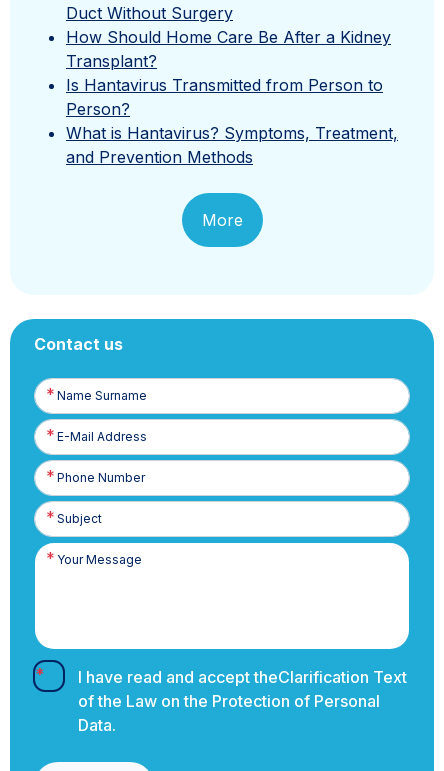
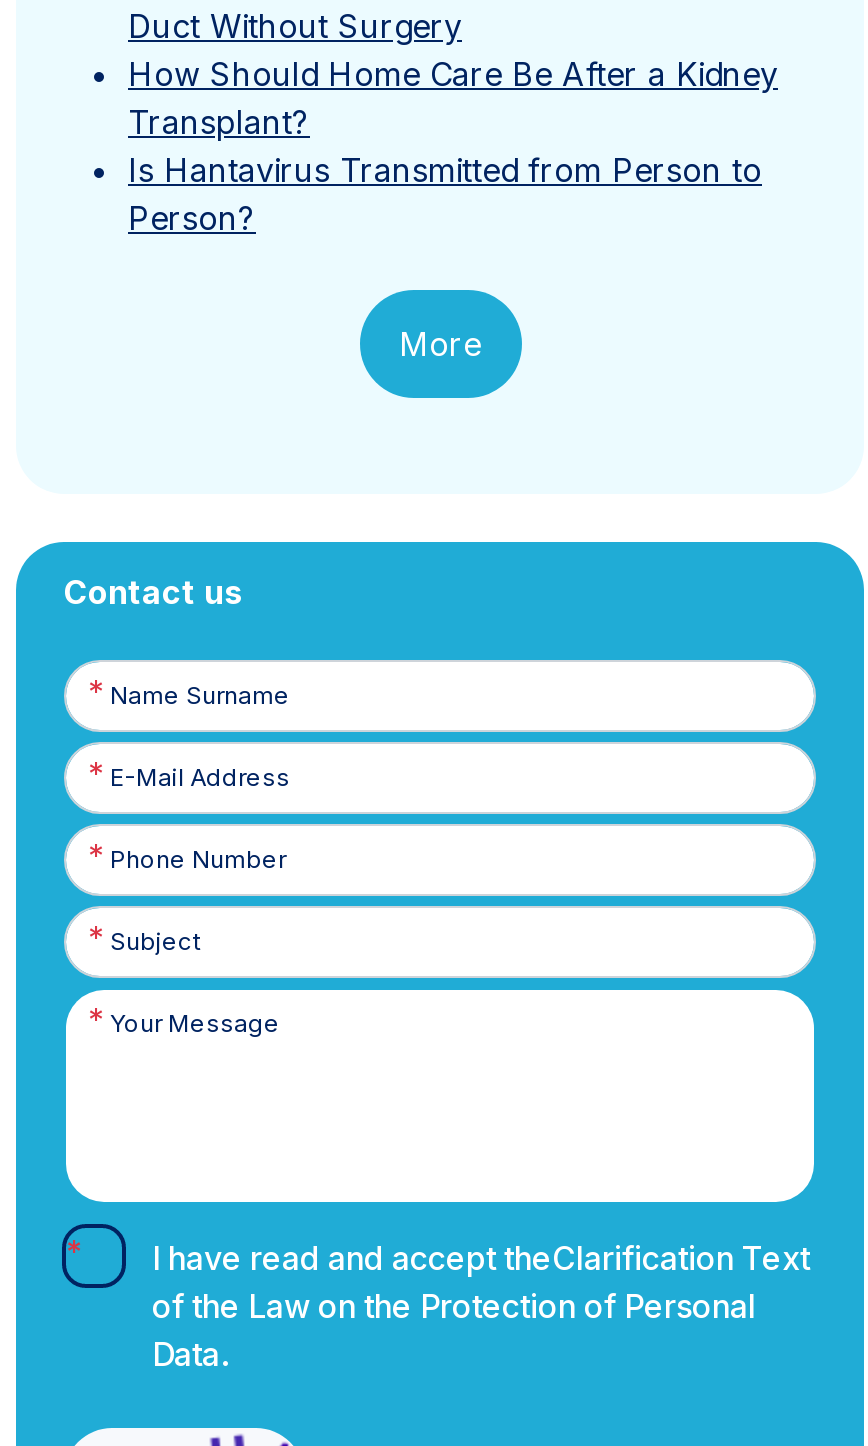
- What is Hantavirus? Symptoms, Treatment,
- and Prevention Methods
